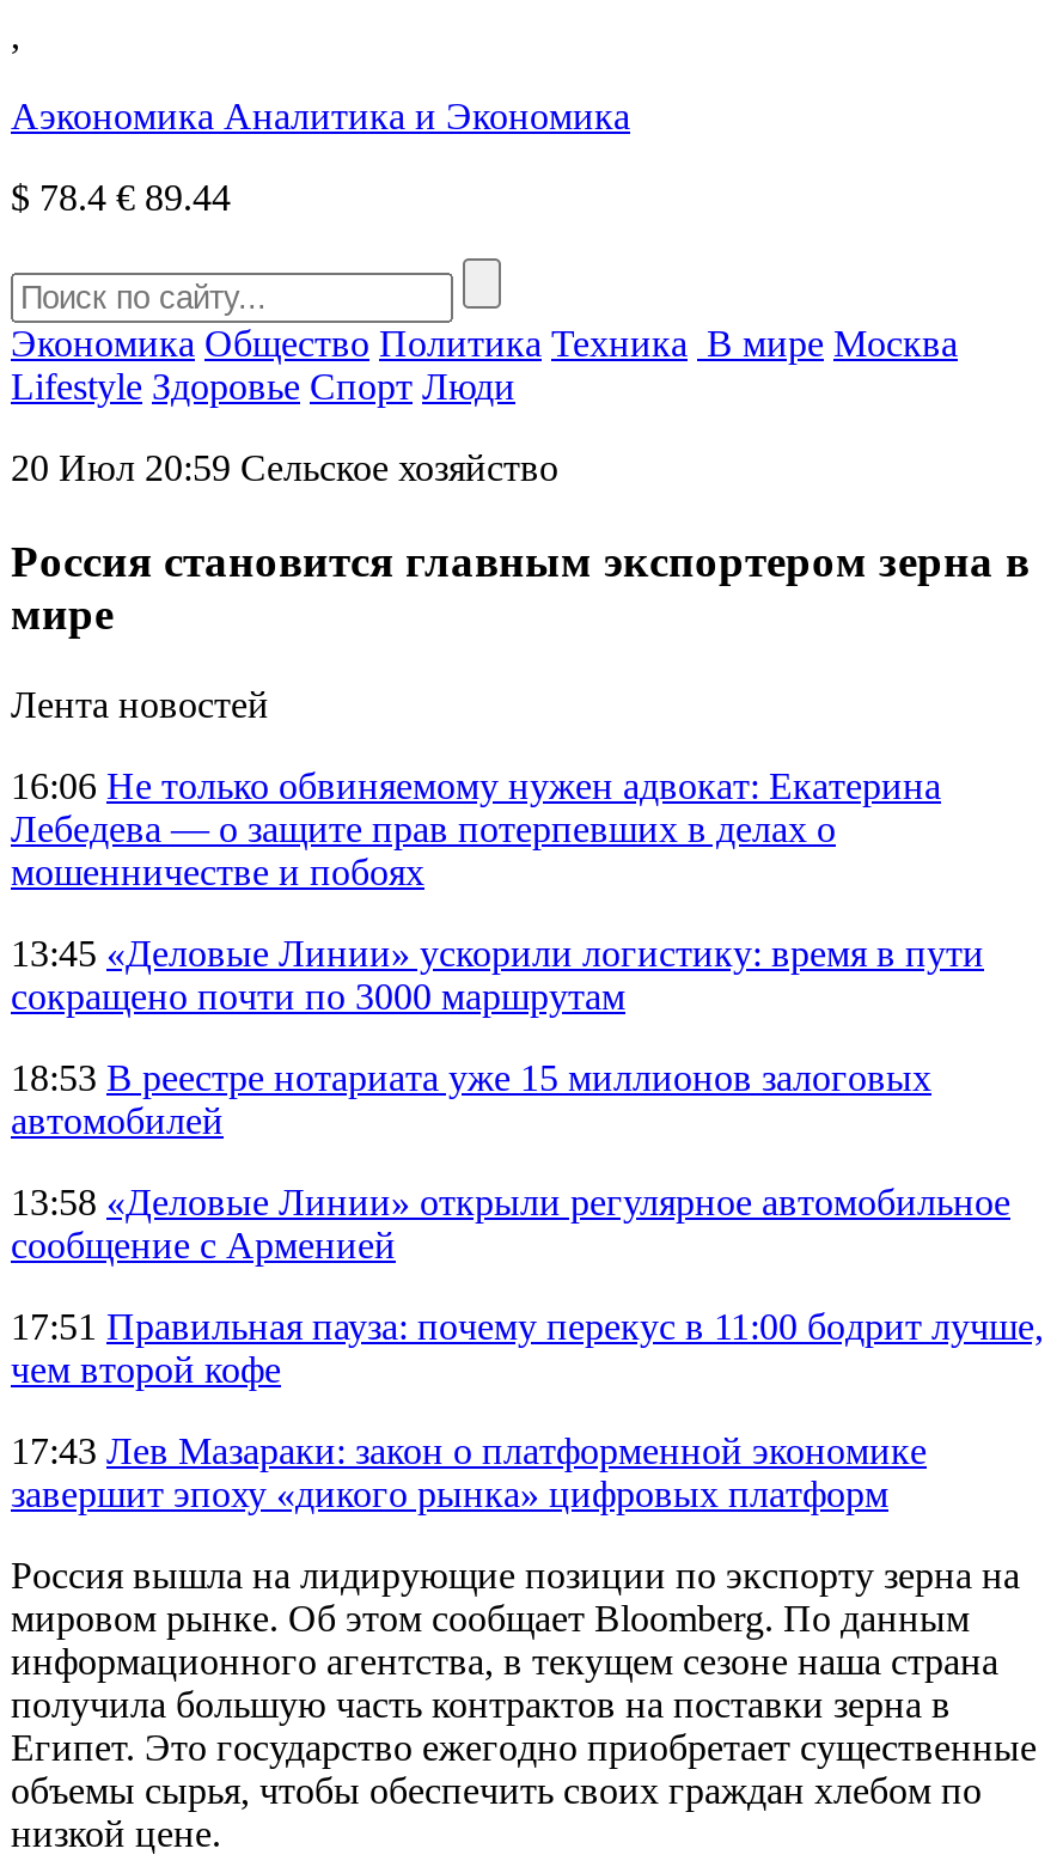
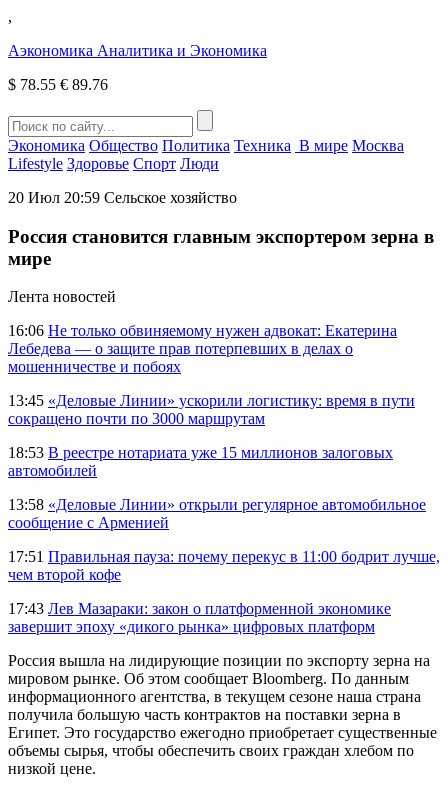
- $78.4 €89.44
+ $78.55 €89.76
